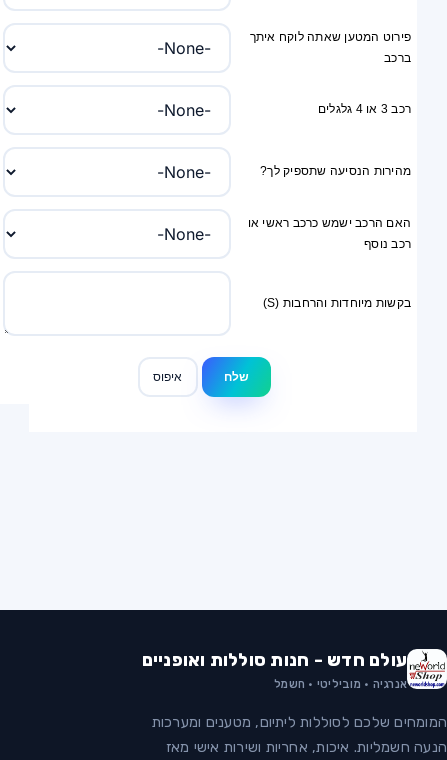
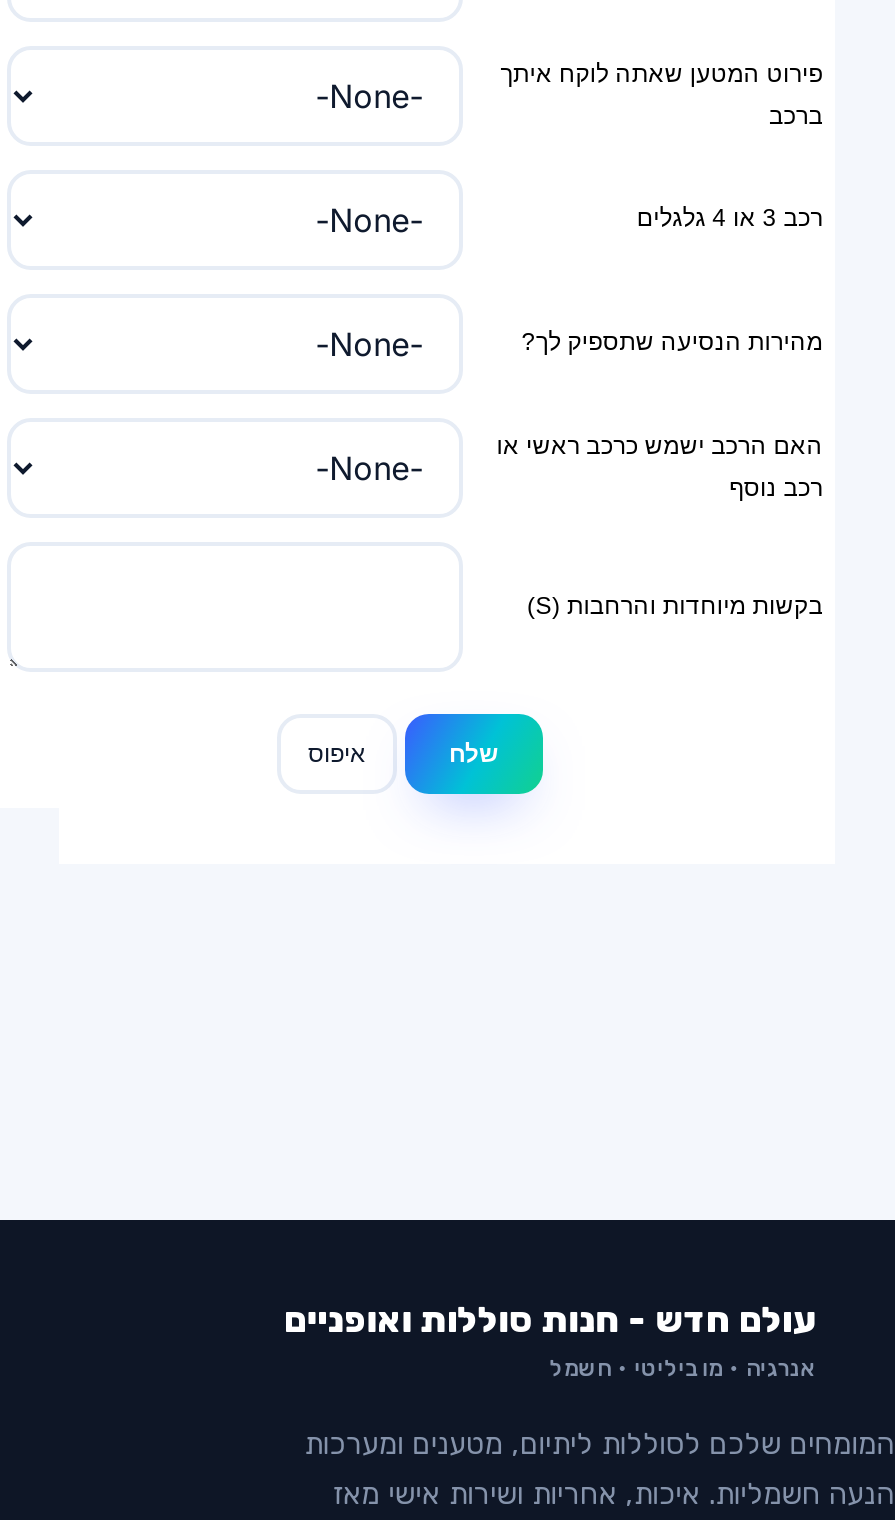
- [image]
